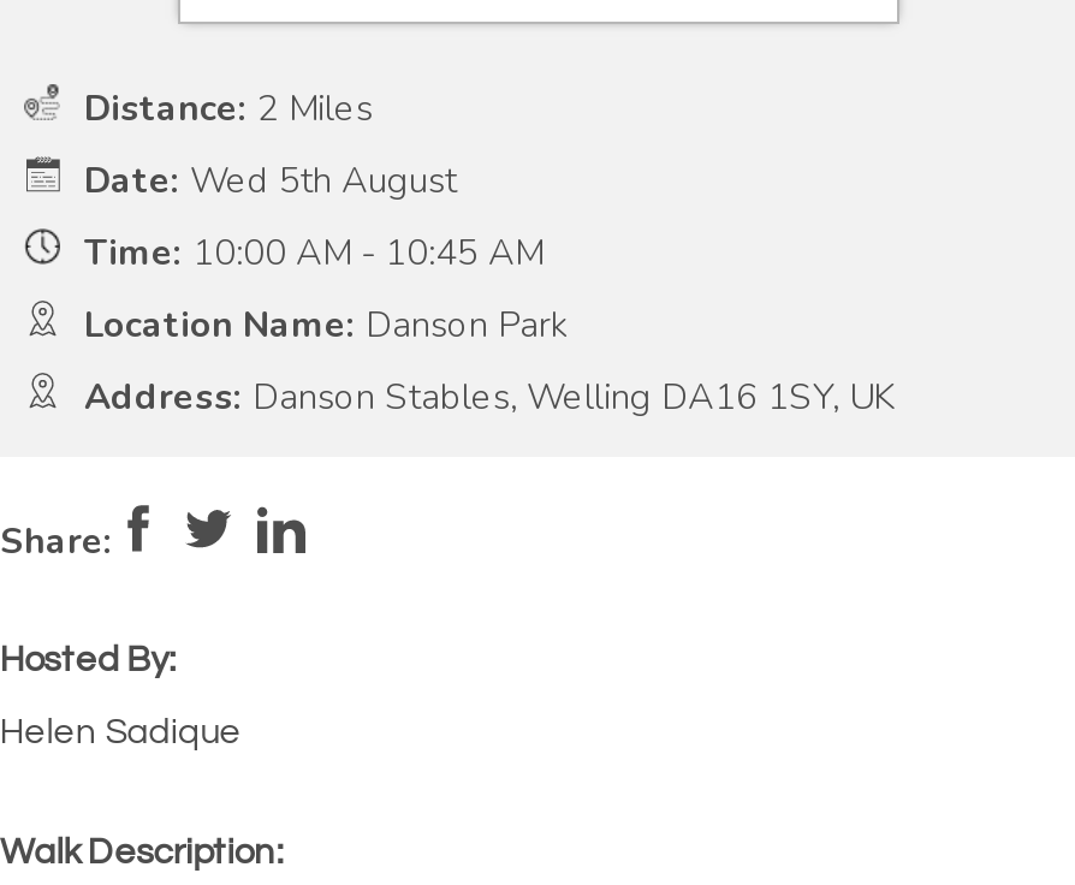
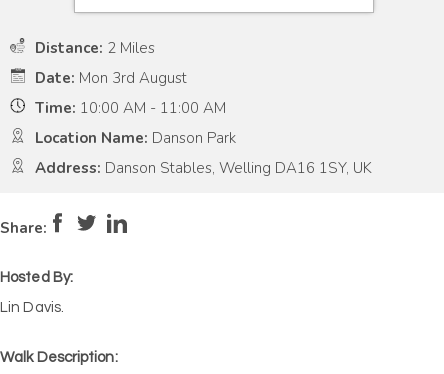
- Date: Wed 5th August
+ Date: Mon 3rd August

- Time: 10:00 AM - 10:45 AM
+ Time: 10:00 AM - 11:00 AM

- Helen Sadique
+ Lin Davis.
